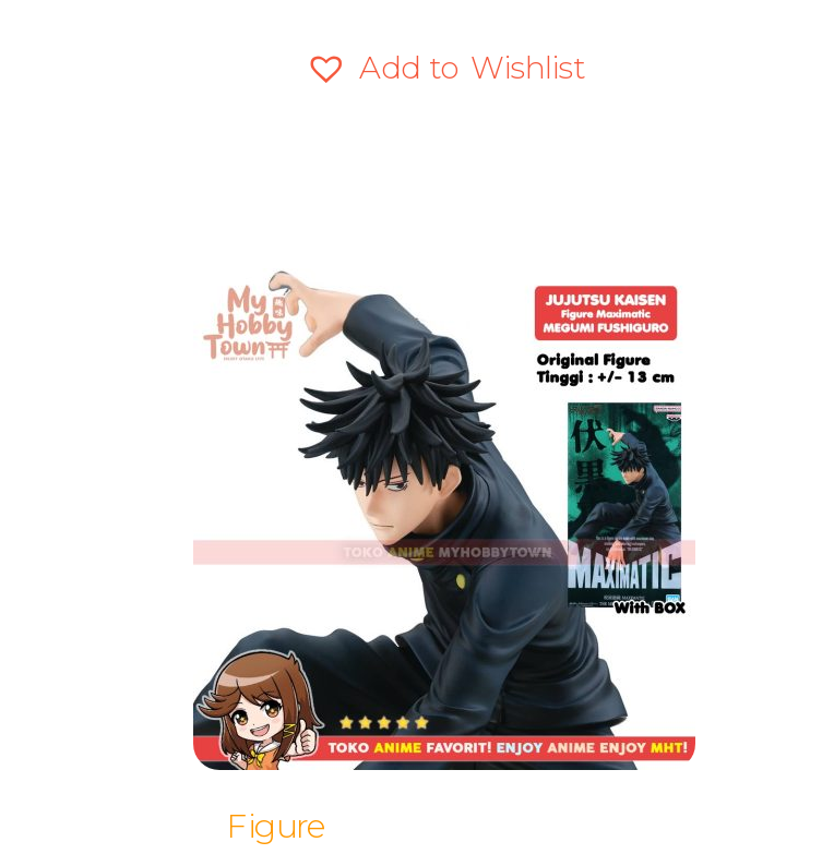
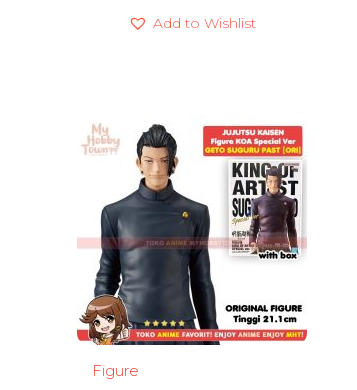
- [image]
+ [image]
